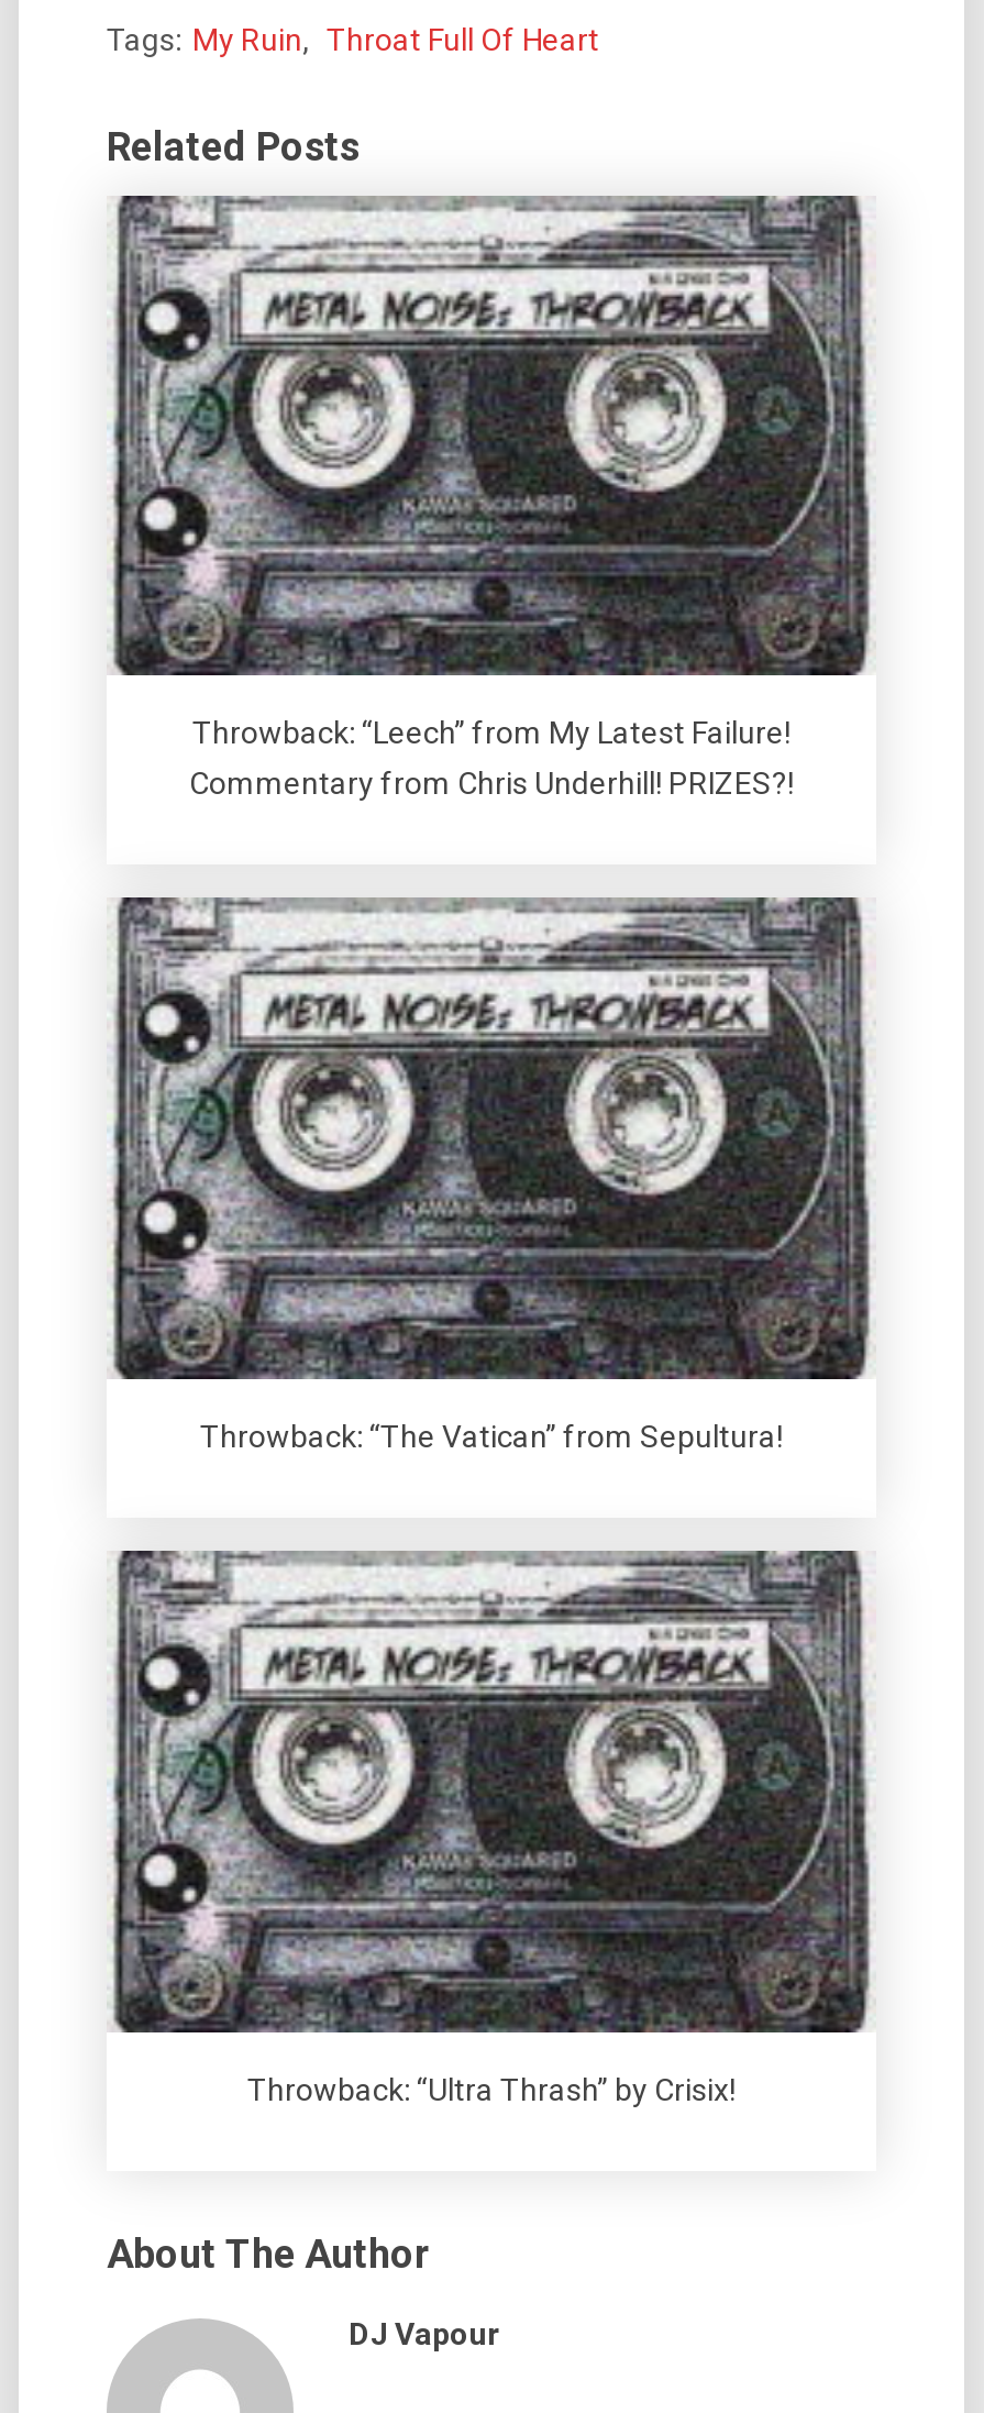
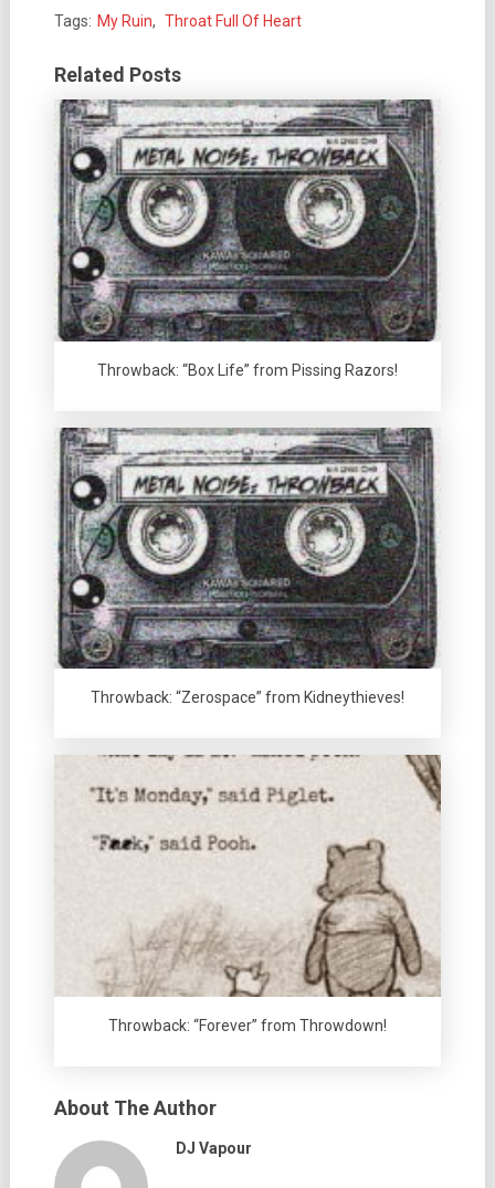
- Throwback: “Leech” from My Latest Failure!
- Commentary from Chris Underhill! PRIZES?!
+ Throwback: “Box Life” from Pissing Razors!

- Throwback: “The Vatican” from Sepultura!
+ Throwback: “Zerospace” from Kidneythieves!

- [image]
- Throwback: “Ultra Thrash” by Crisix!
+ [image]
+ Throwback: “Forever” from Throwdown!
